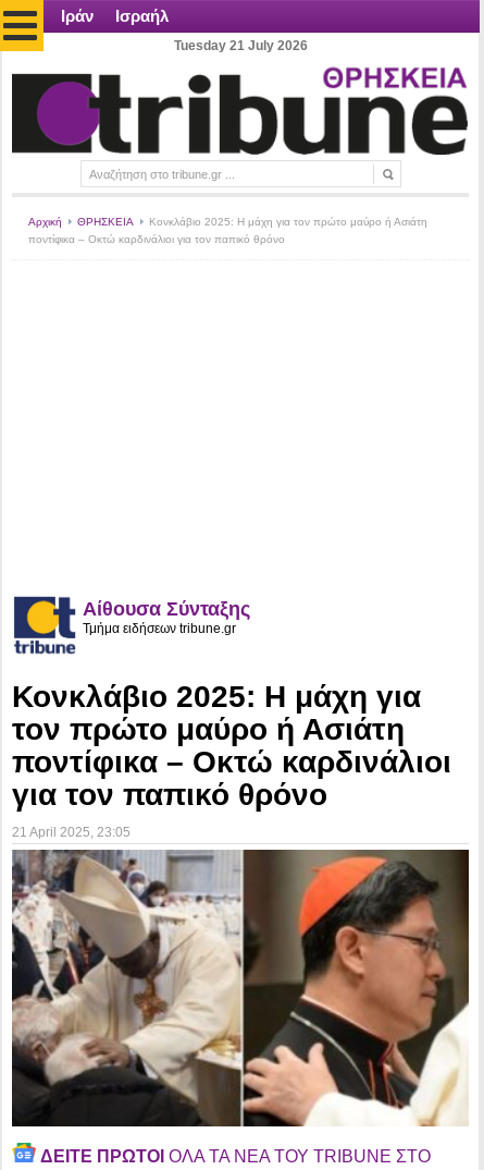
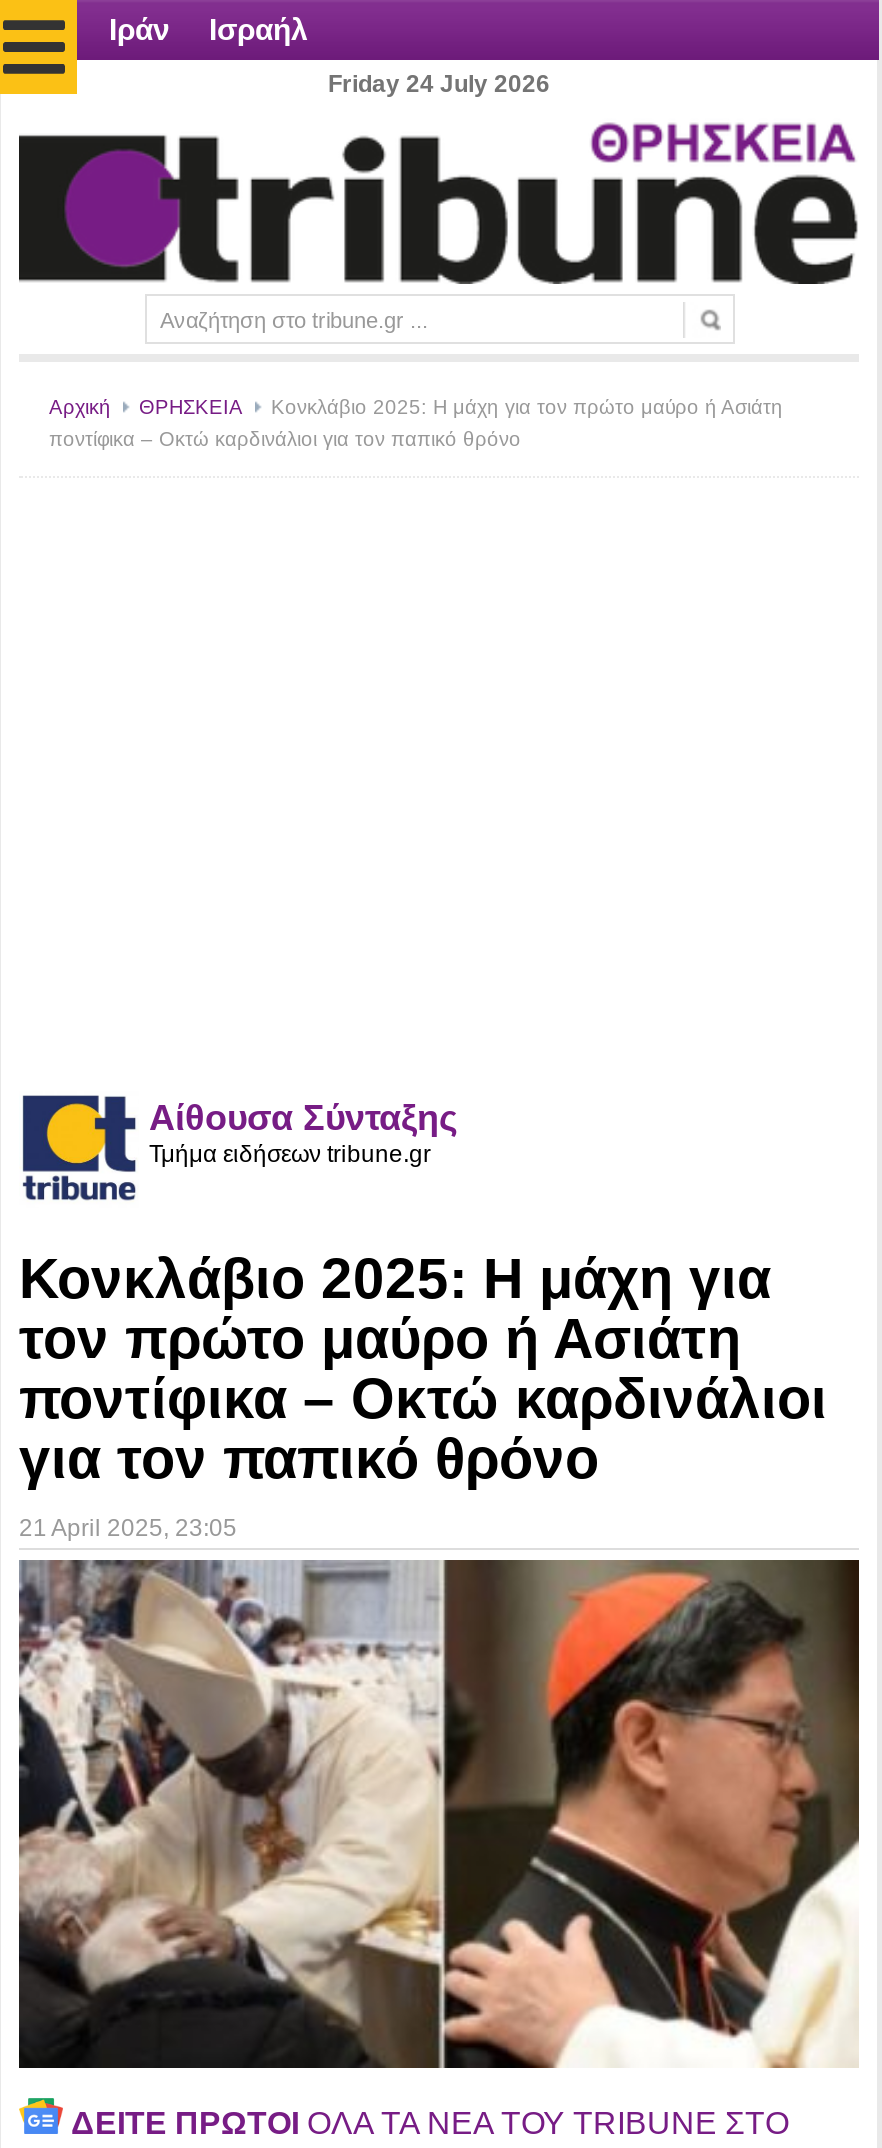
- Tuesday 21 July 2026
+ Friday 24 July 2026
